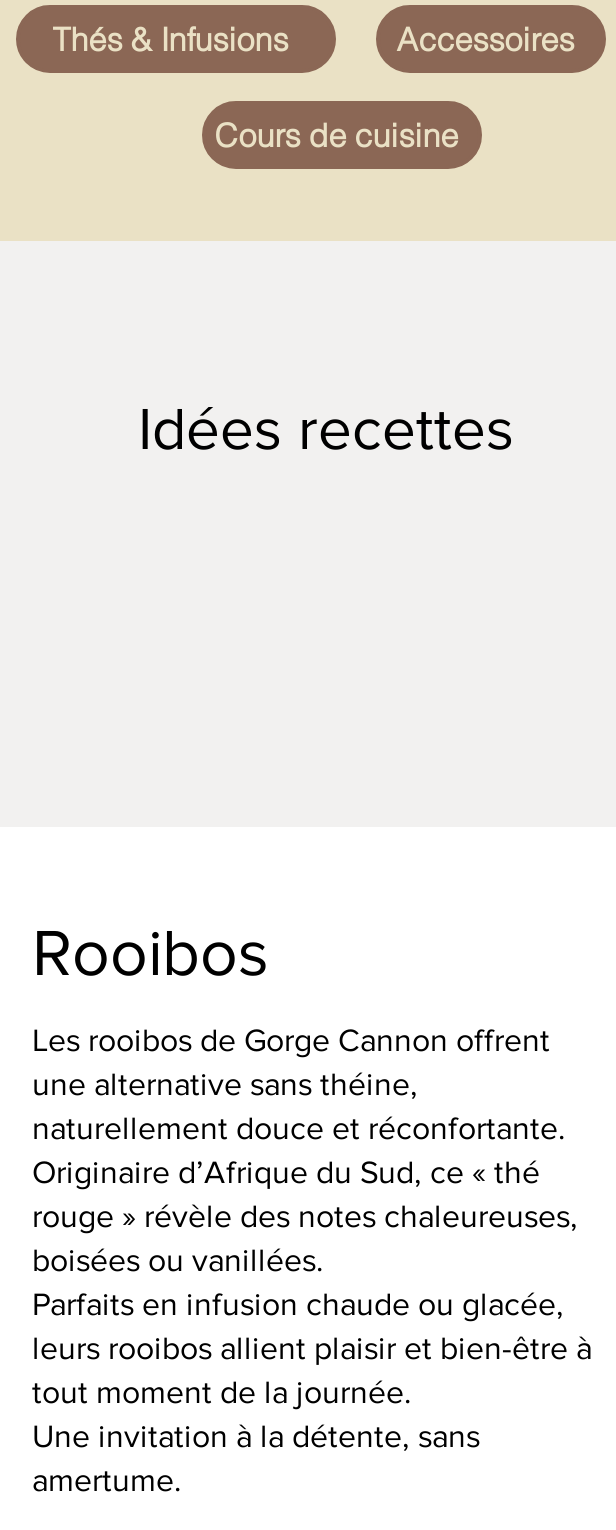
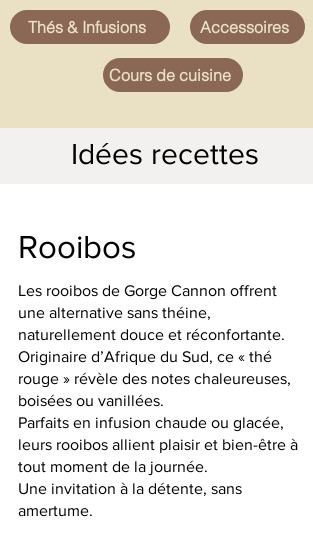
moved down: Idées recettes
